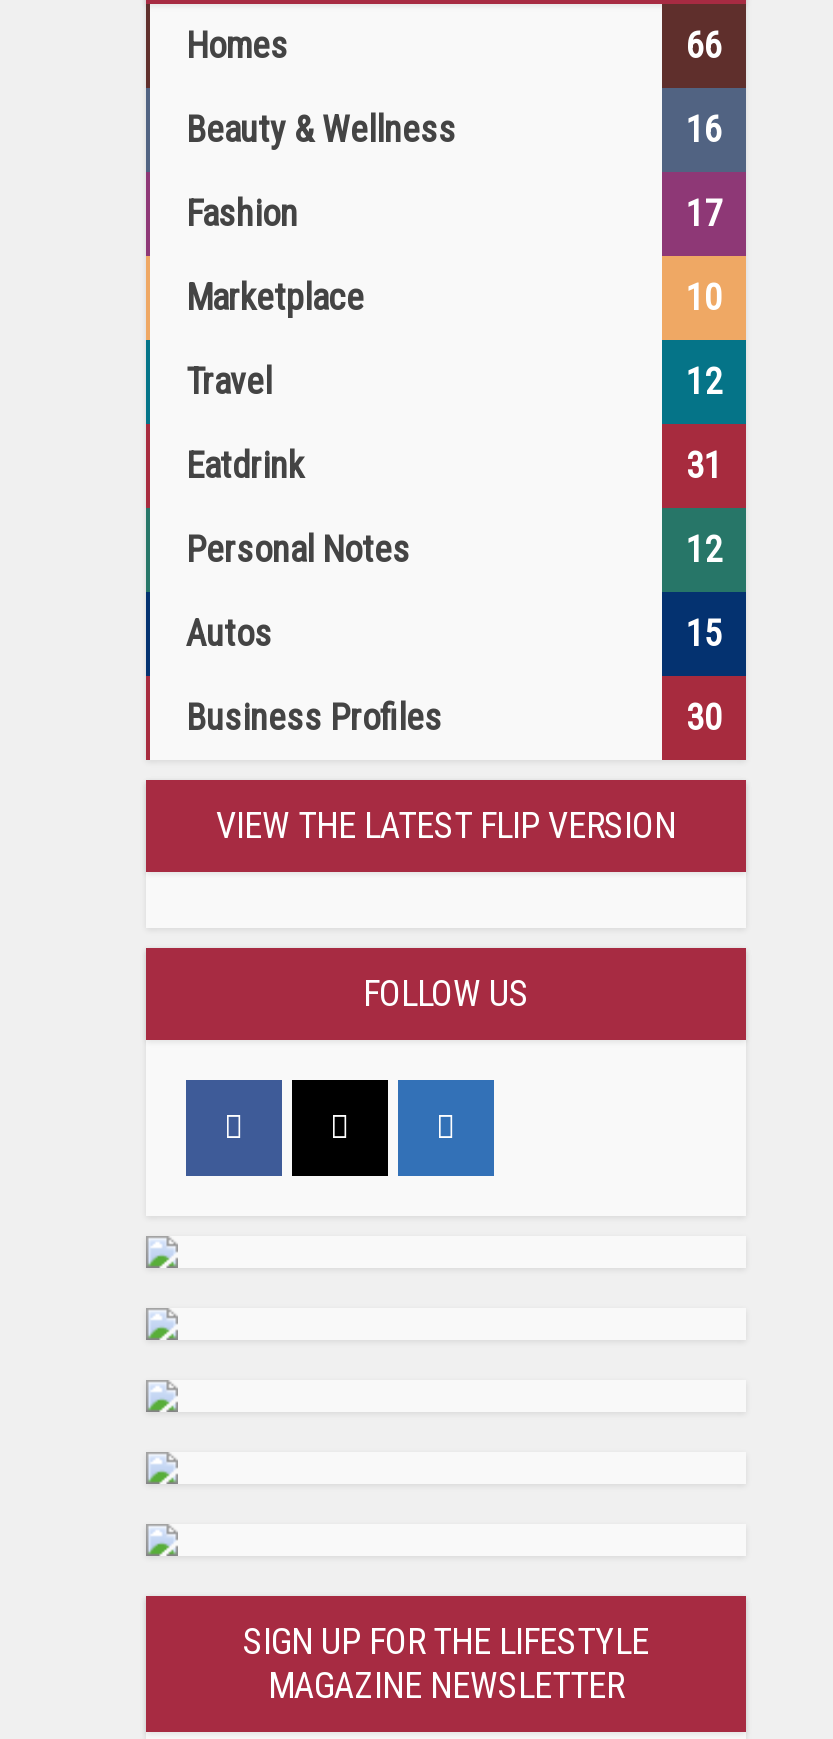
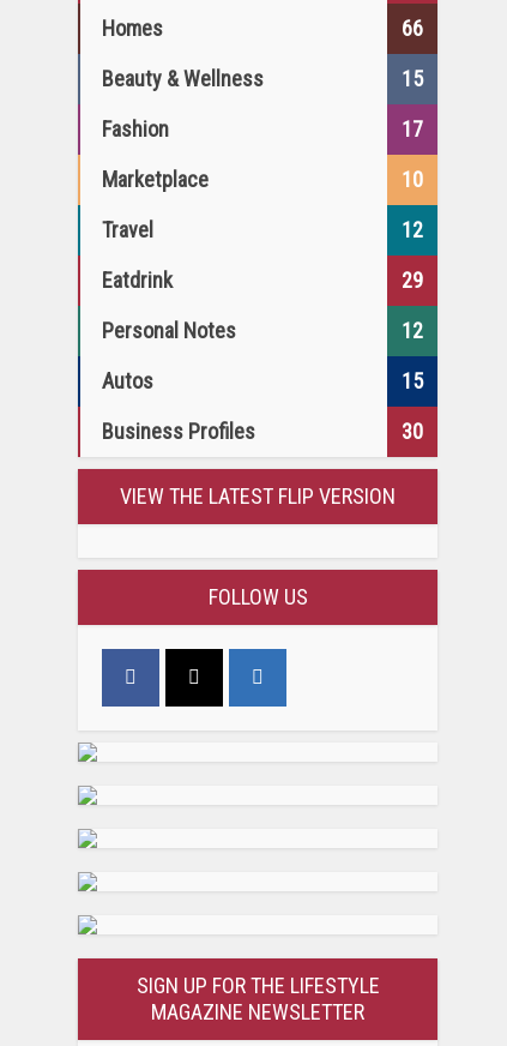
- 16
+ 15

- 31
+ 29
